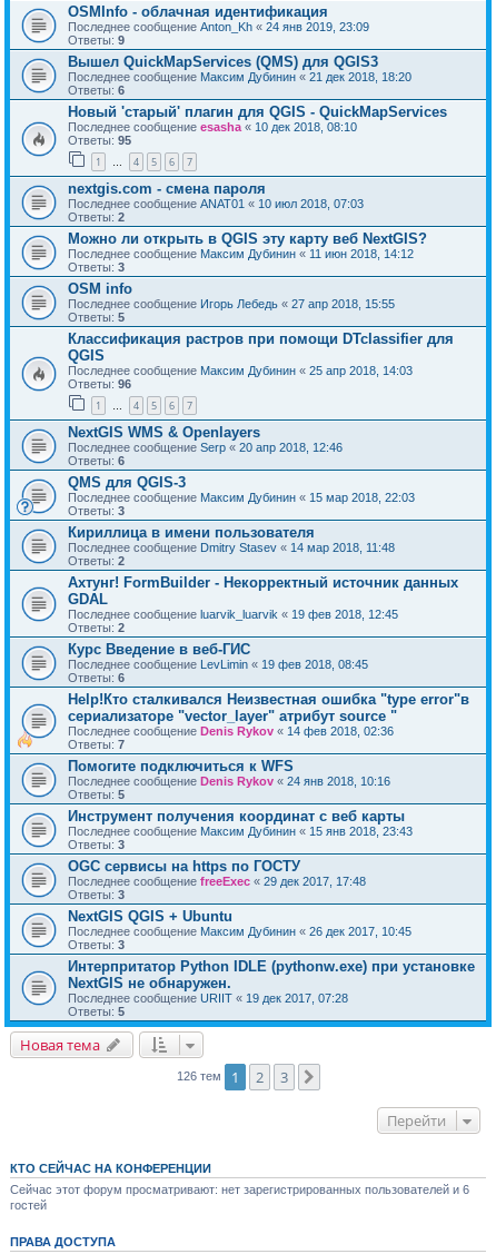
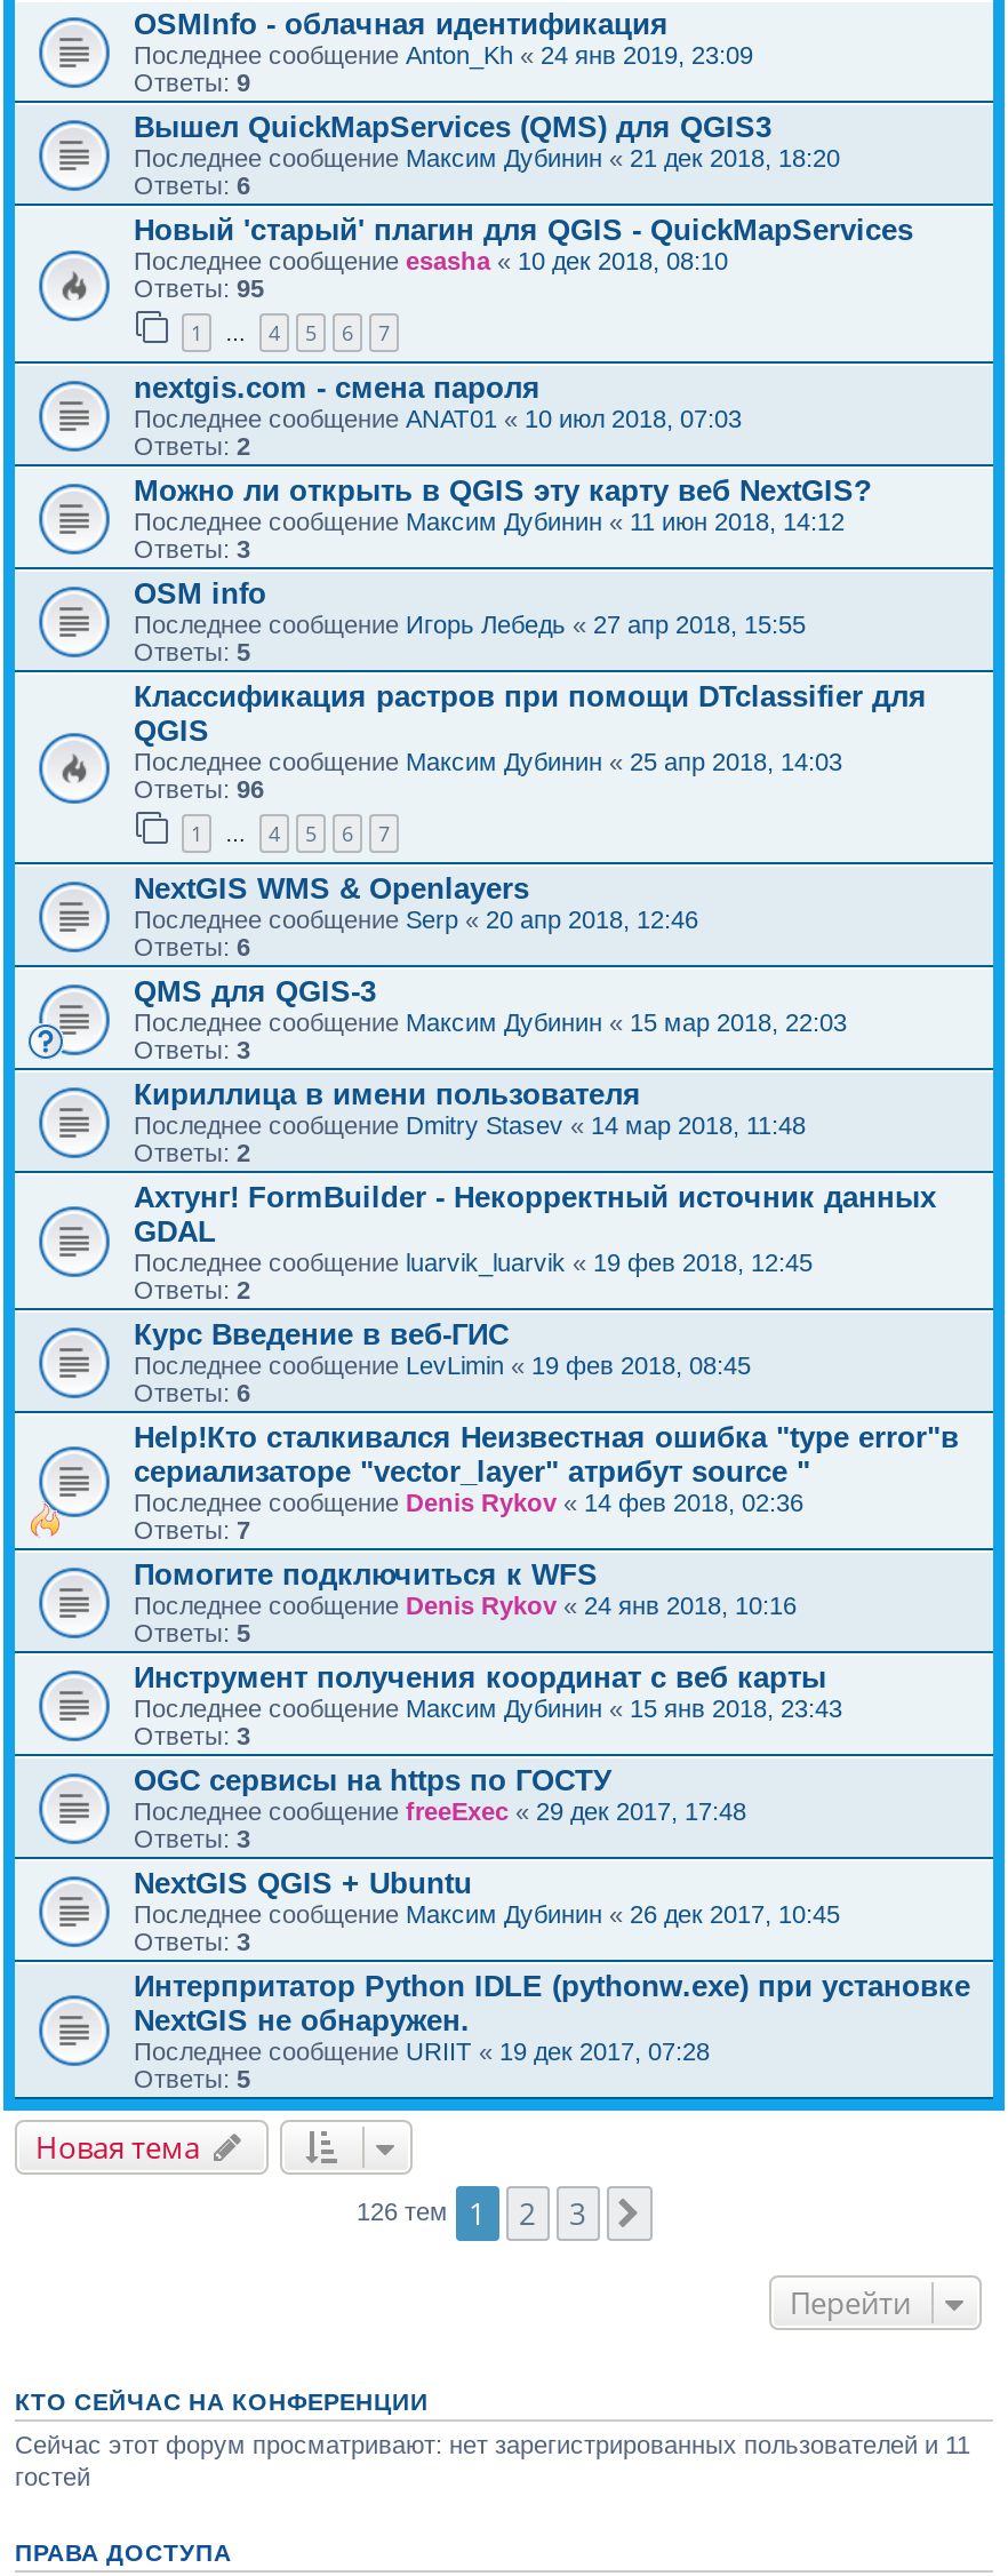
- Сейчас этот форум просматривают: нет зарегистрированных пользователей и 6
+ Сейчас этот форум просматривают: нет зарегистрированных пользователей и 11
